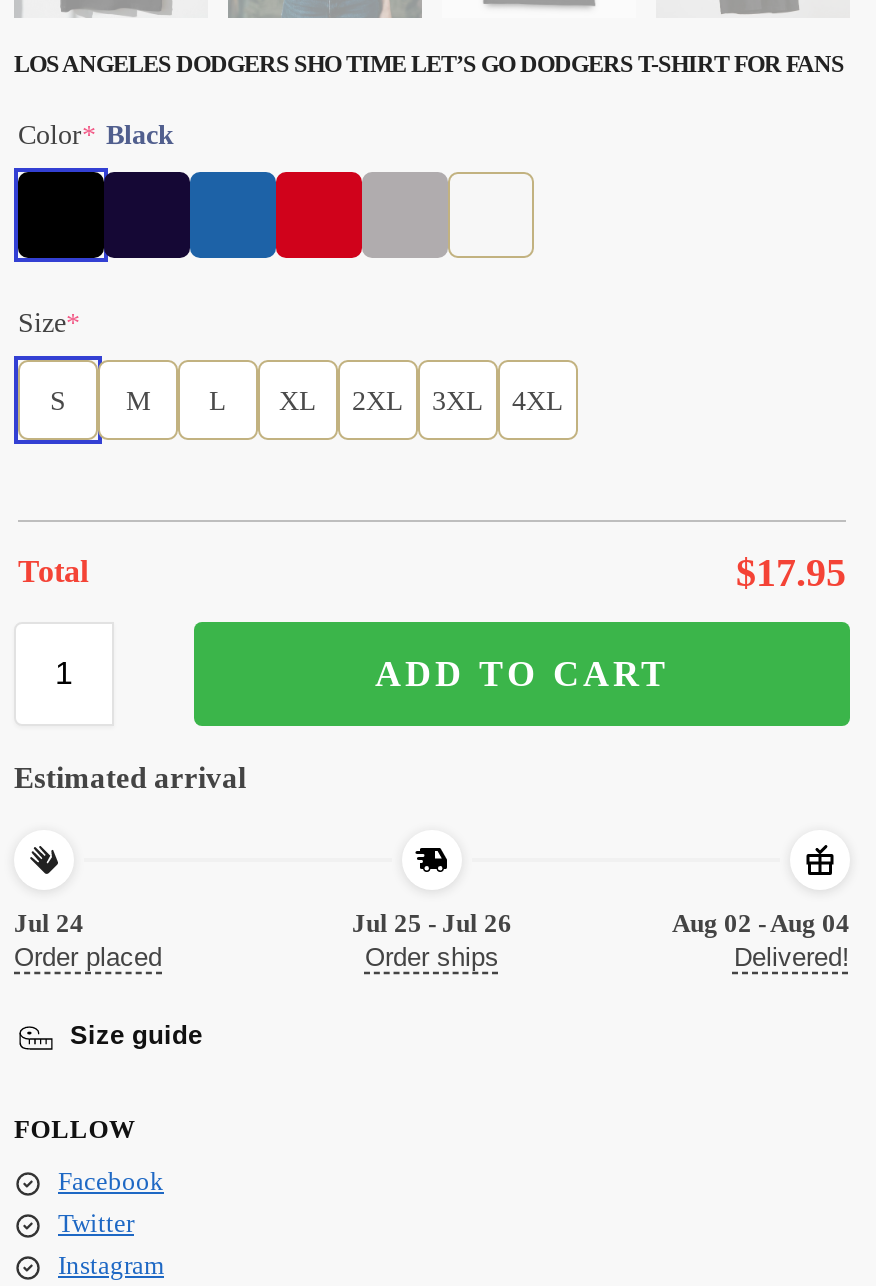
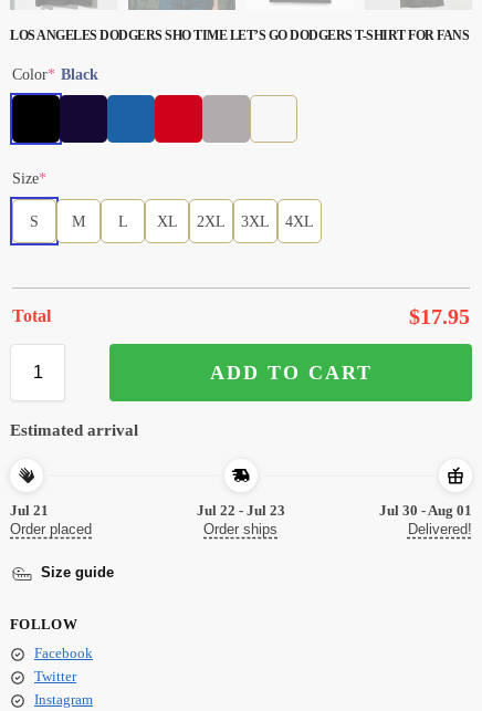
- Jul 24
+ Jul 21

- Jul 25 - Jul 26
+ Jul 22 - Jul 23

- Aug 02 - Aug 04
+ Jul 30 - Aug 01
